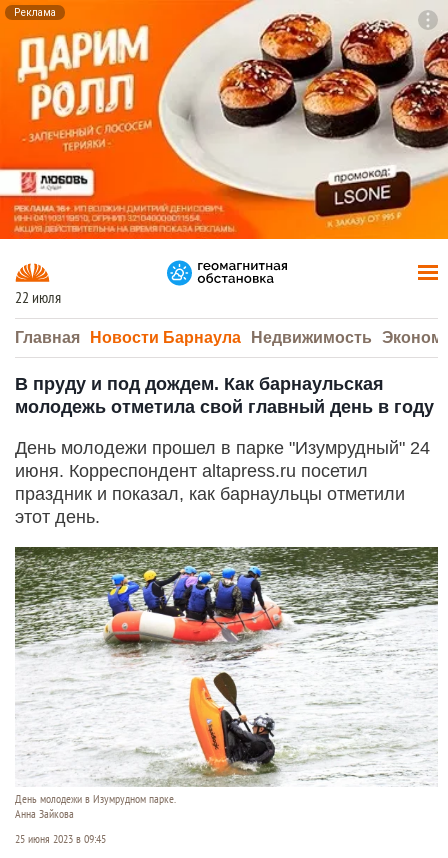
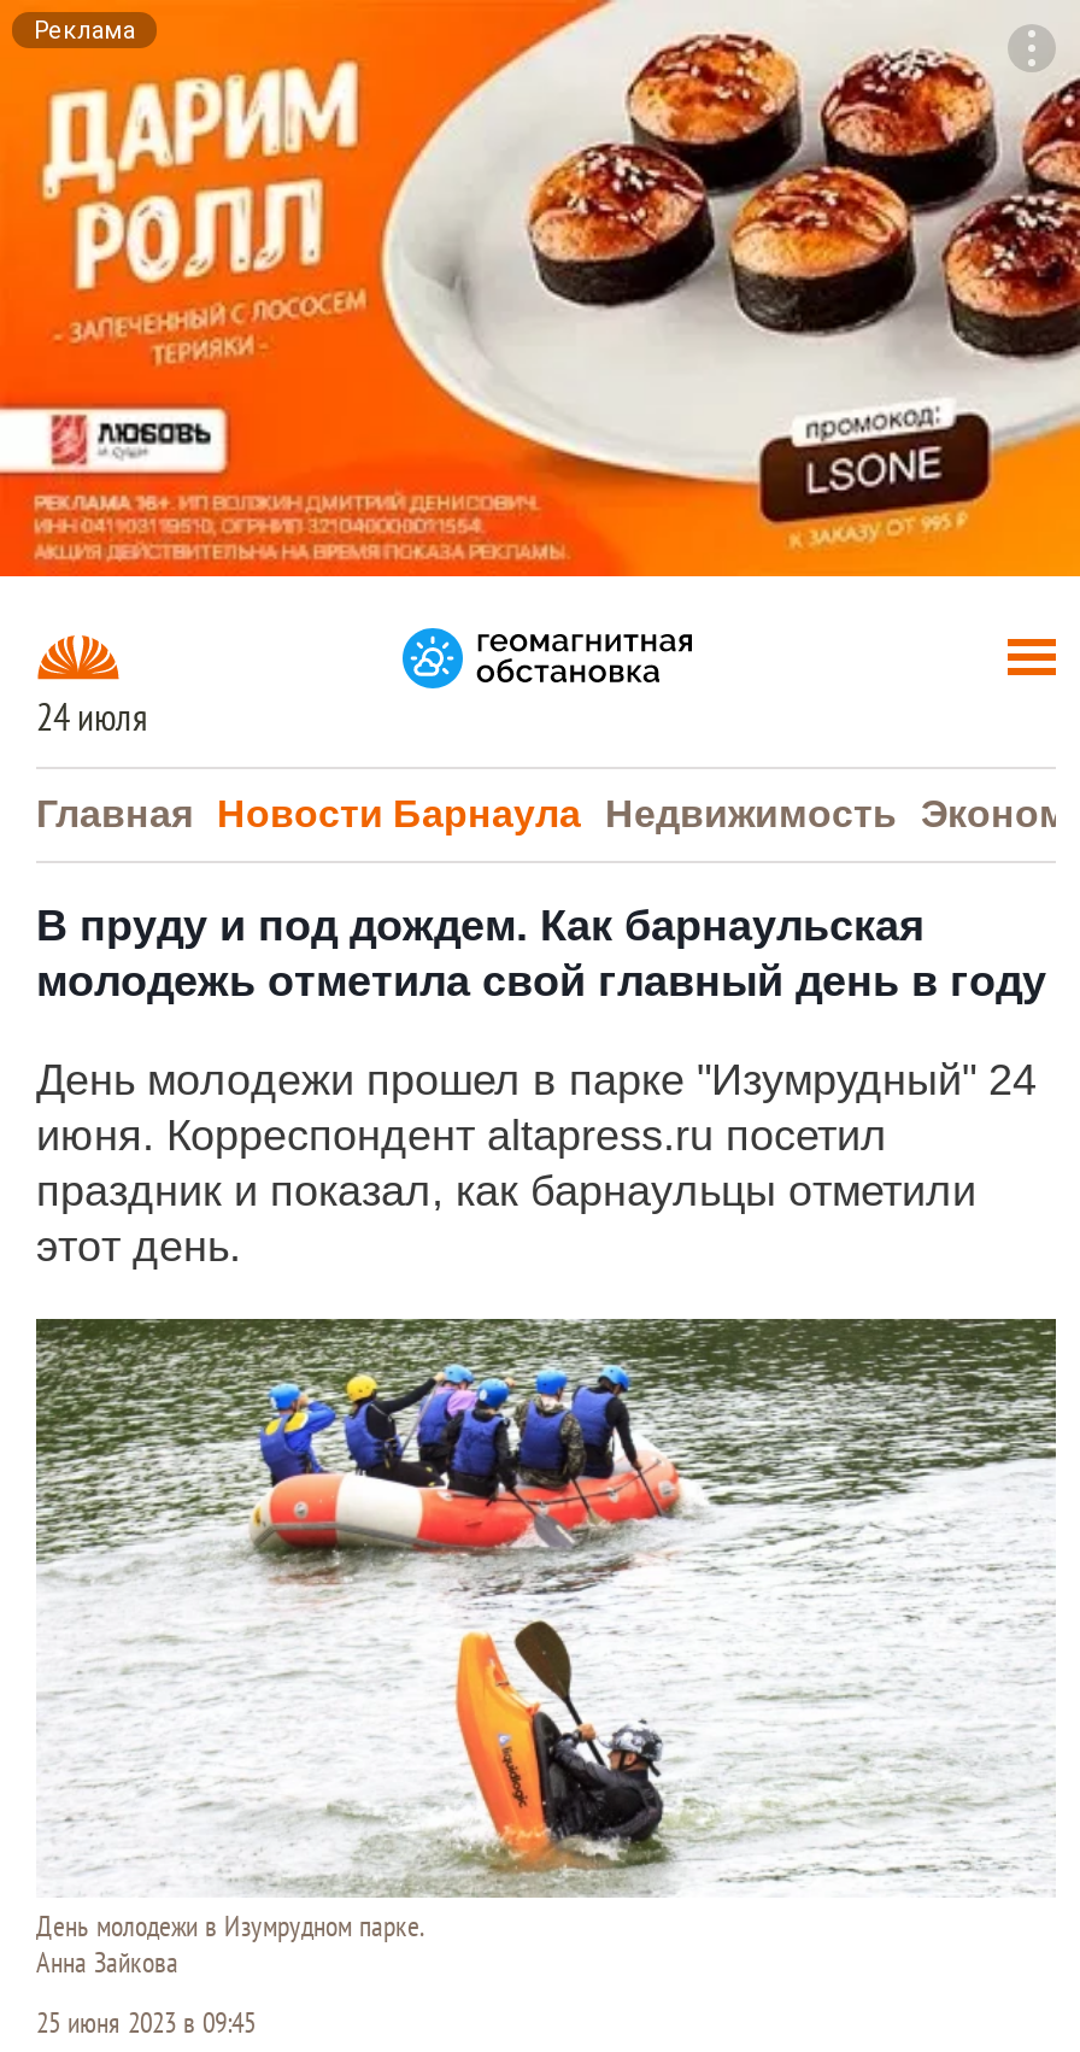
- 22 июля
+ 24 июля
